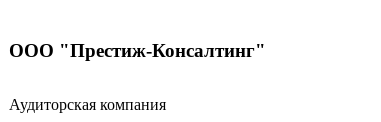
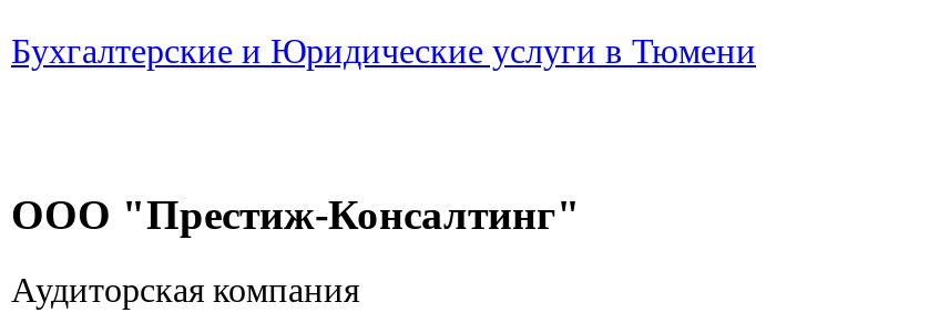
+ Бухгалтерские и Юридические услуги в Тюмени

moved down: ООО "Престиж-Консалтинг"
